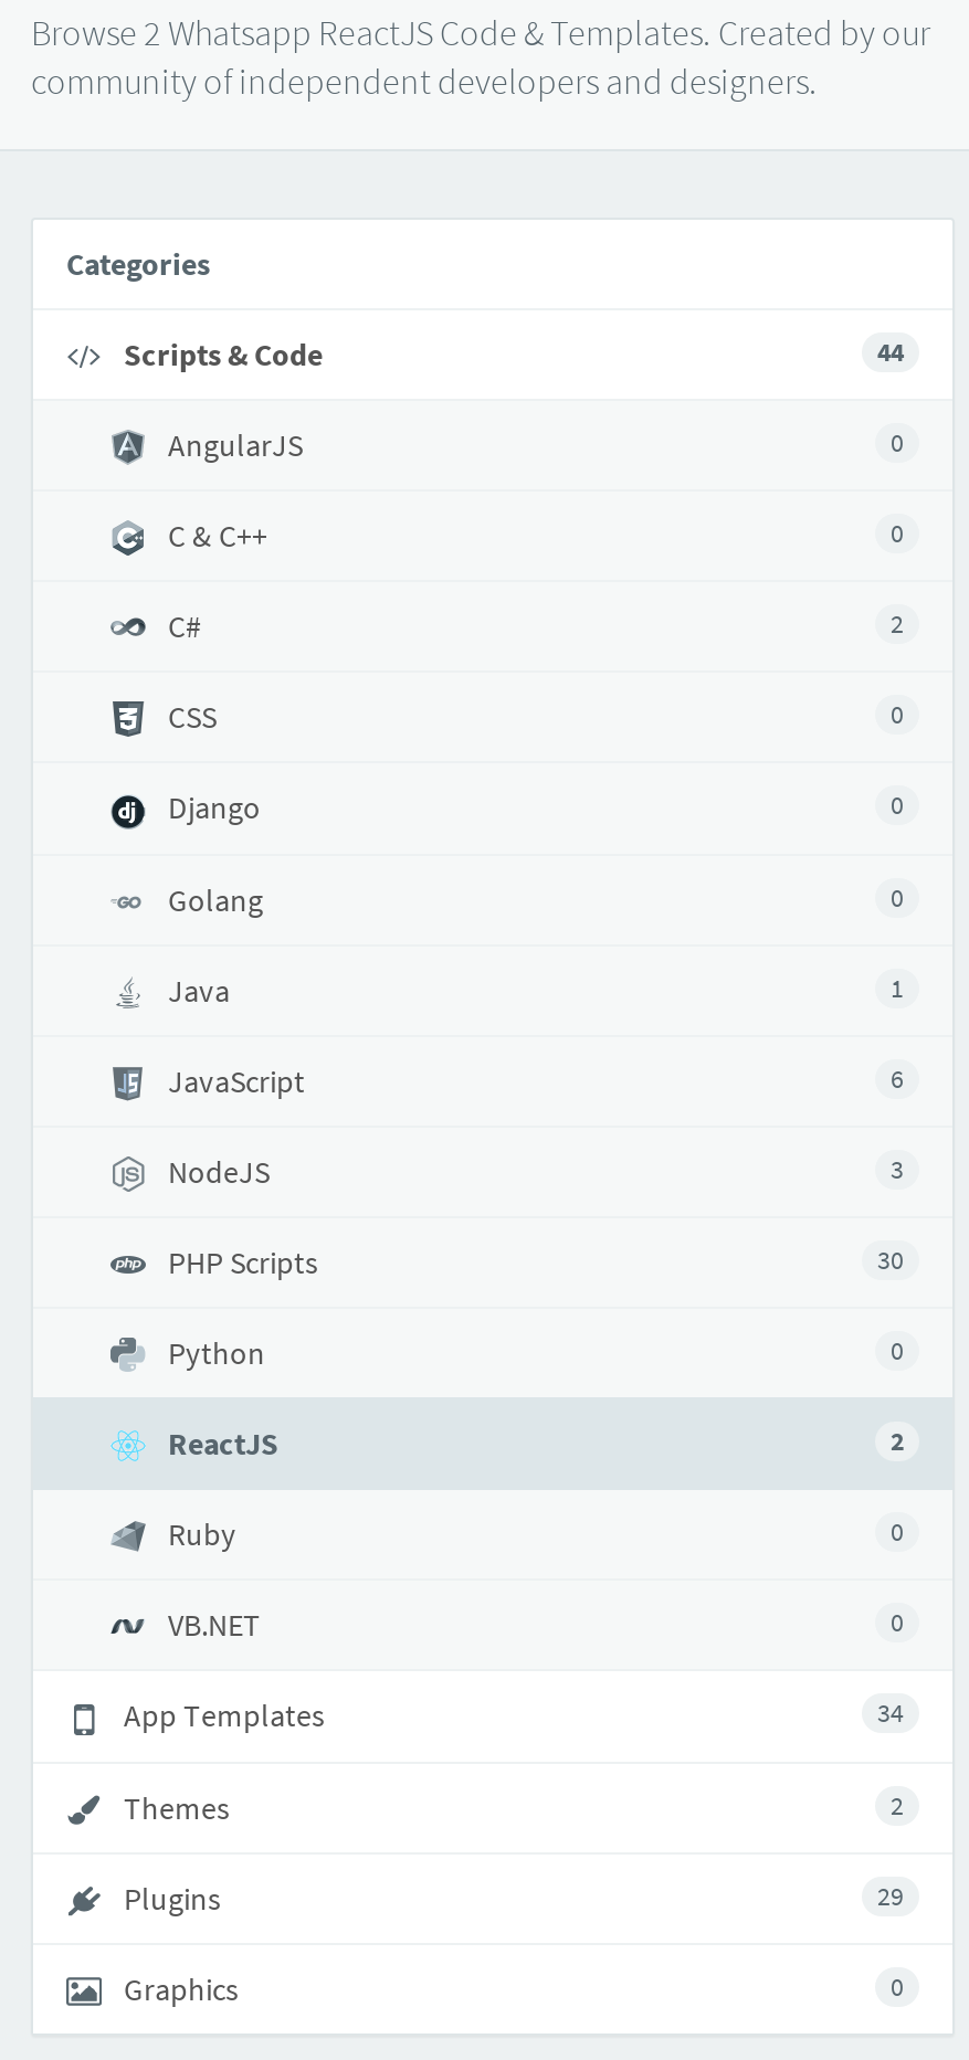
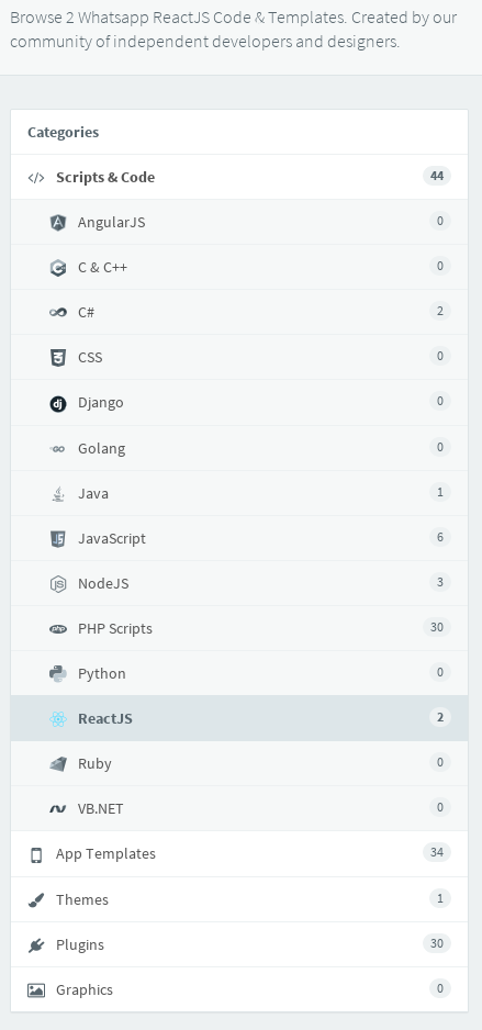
- 2
+ 1

- 29
+ 30
